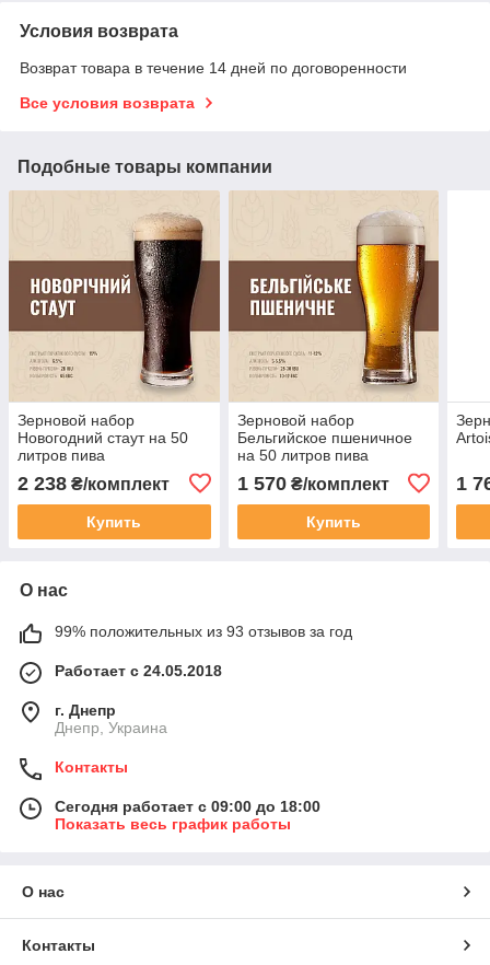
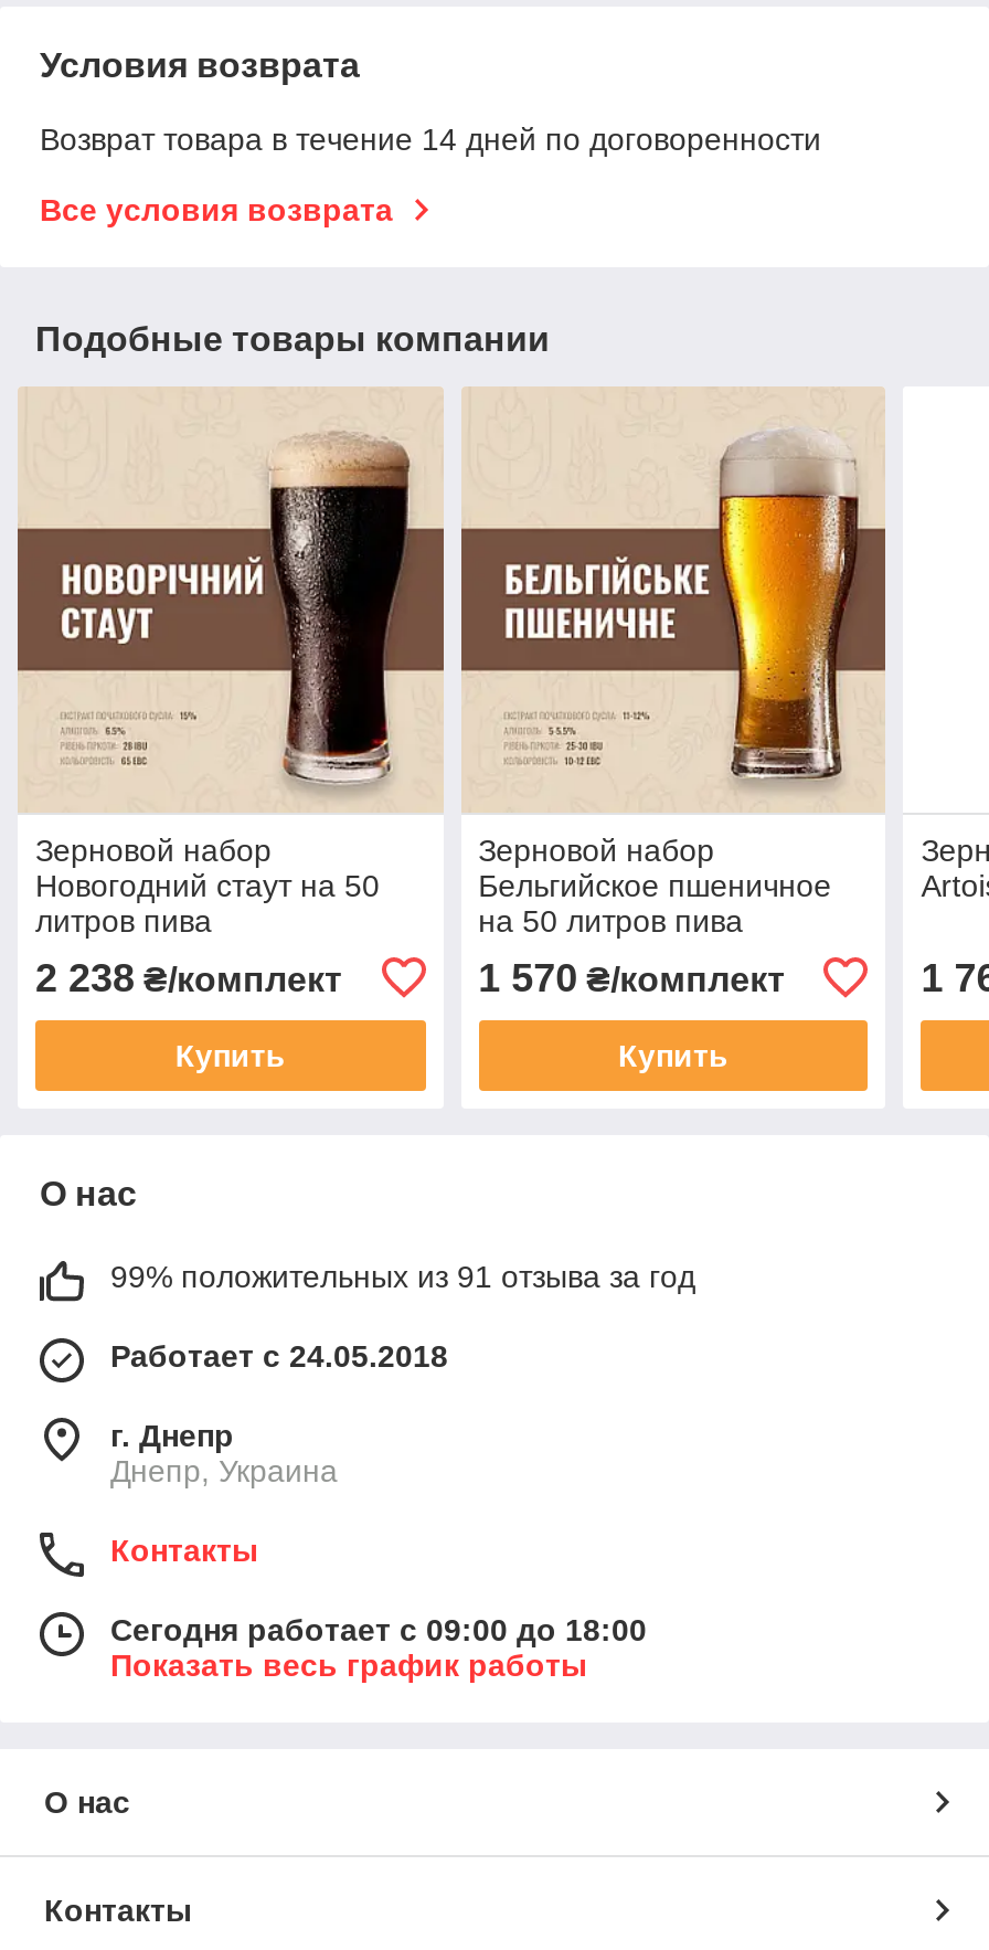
- 99% положительных из 93 отзывов за год
+ 99% положительных из 91 отзыва за год
